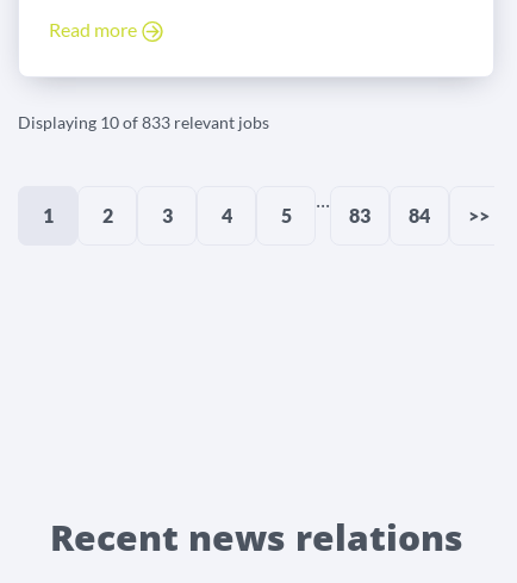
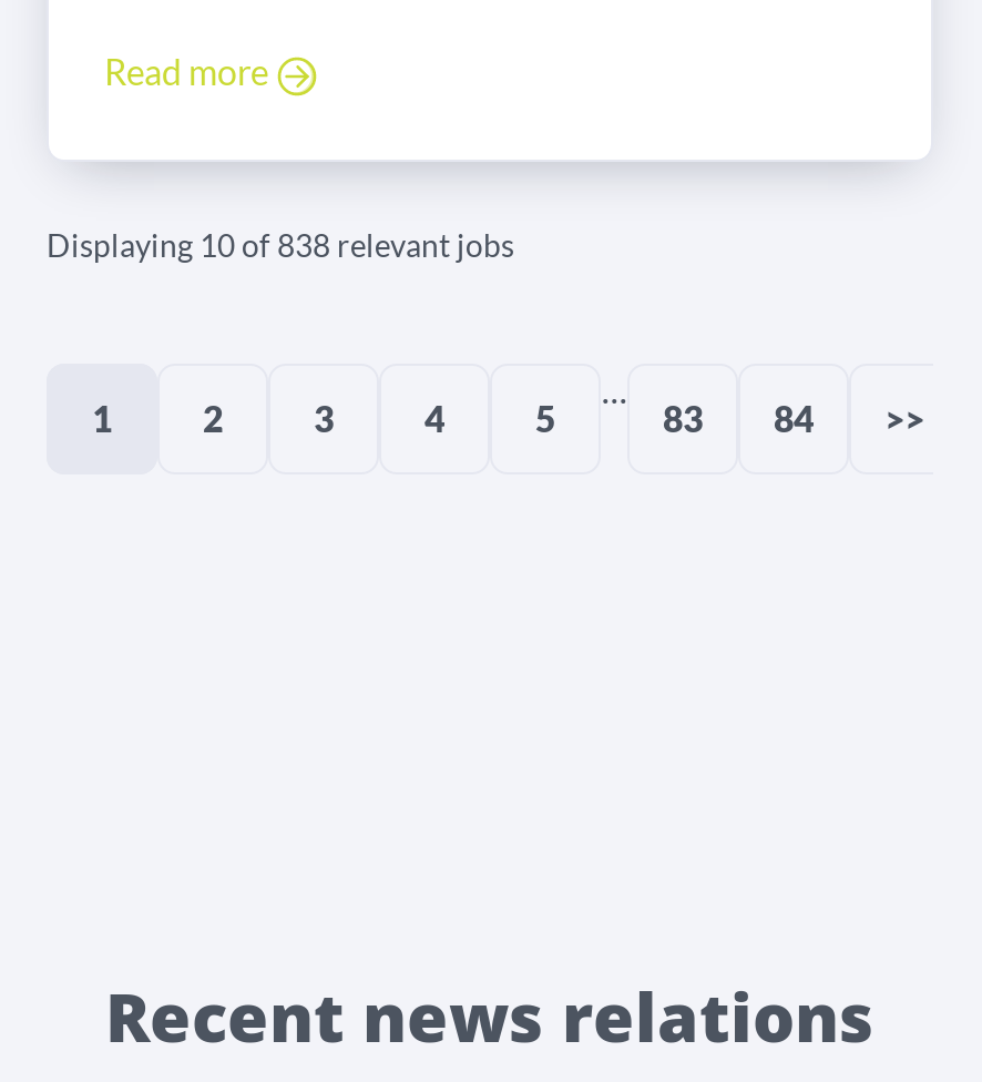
- Displaying 10 of 833 relevant jobs
+ Displaying 10 of 838 relevant jobs
